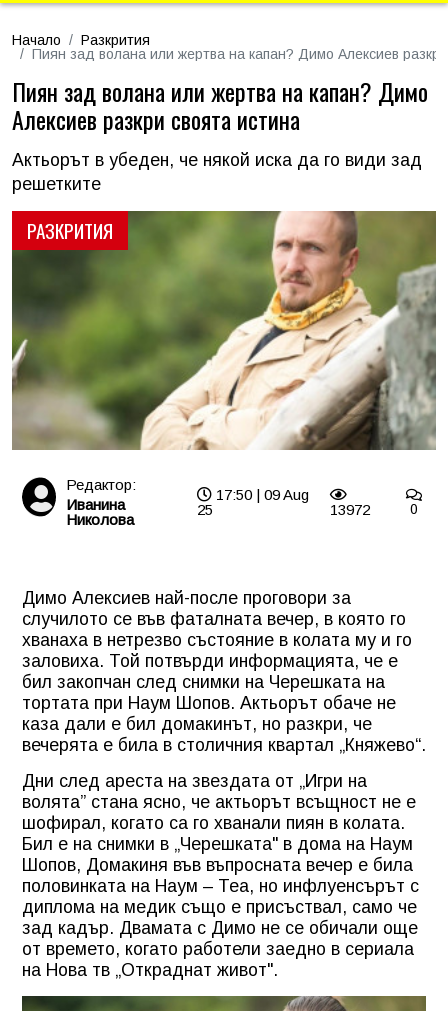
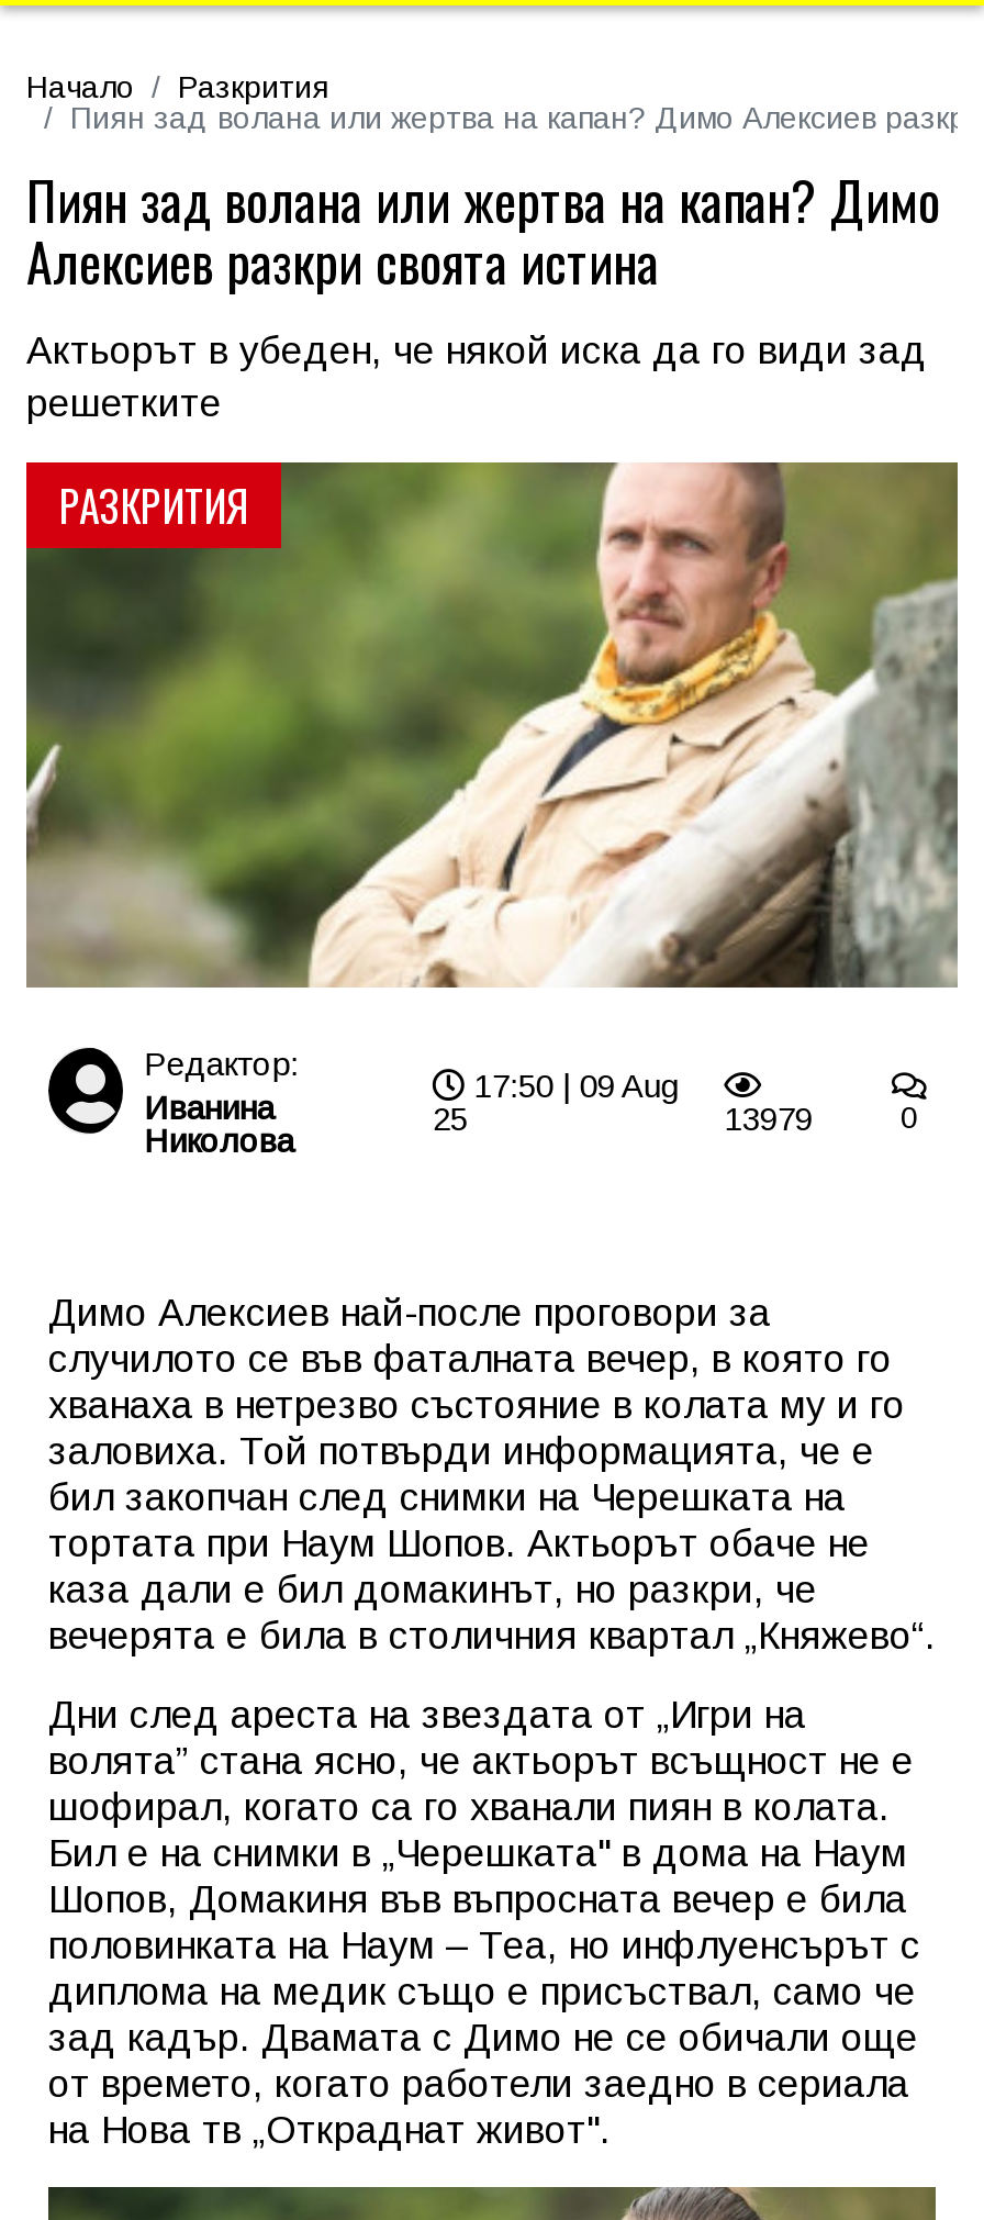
- 13972
+ 13979
